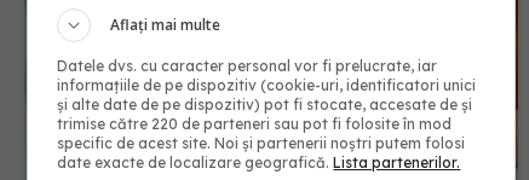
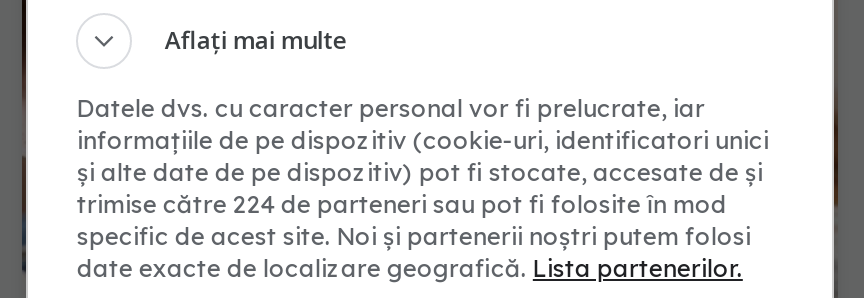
- trimise către 220 de parteneri sau pot fi folosite în mod
+ trimise către 224 de parteneri sau pot fi folosite în mod
